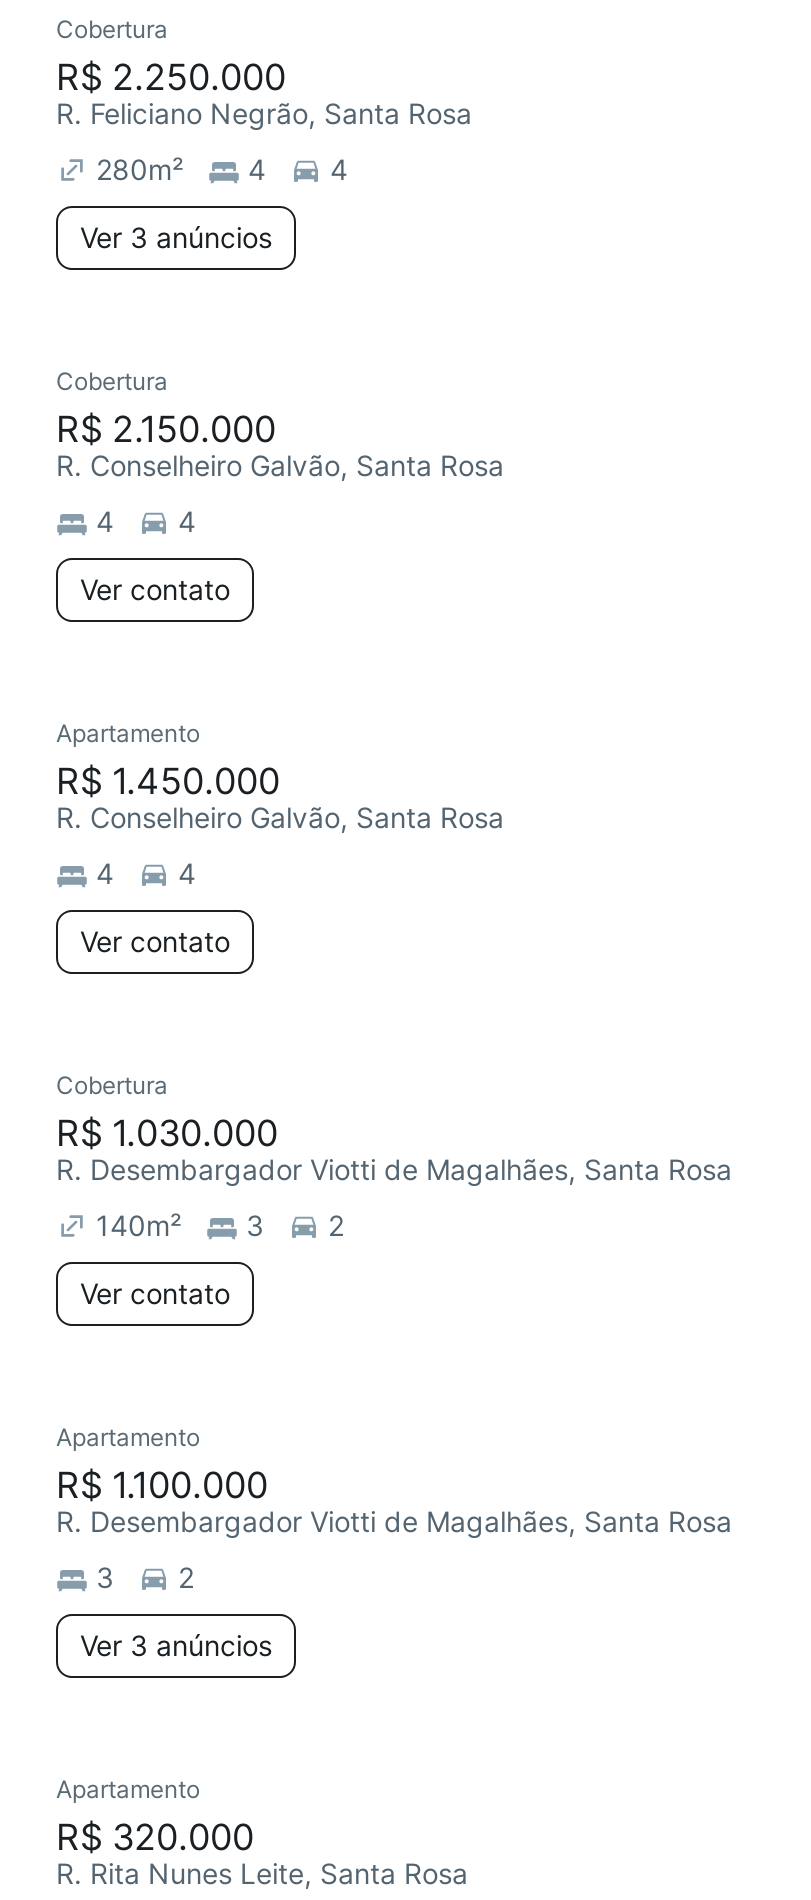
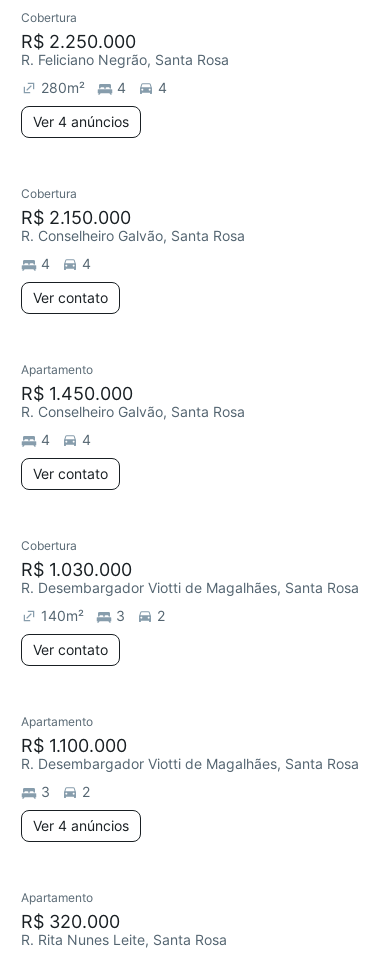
- Ver 3 anúncios
+ Ver 4 anúncios

- Ver 3 anúncios
+ Ver 4 anúncios
